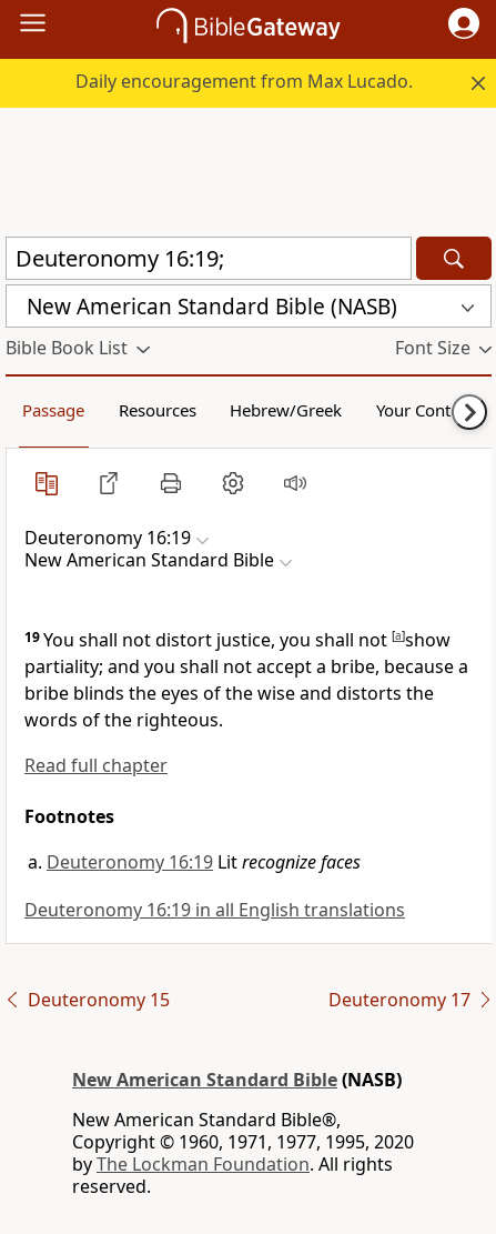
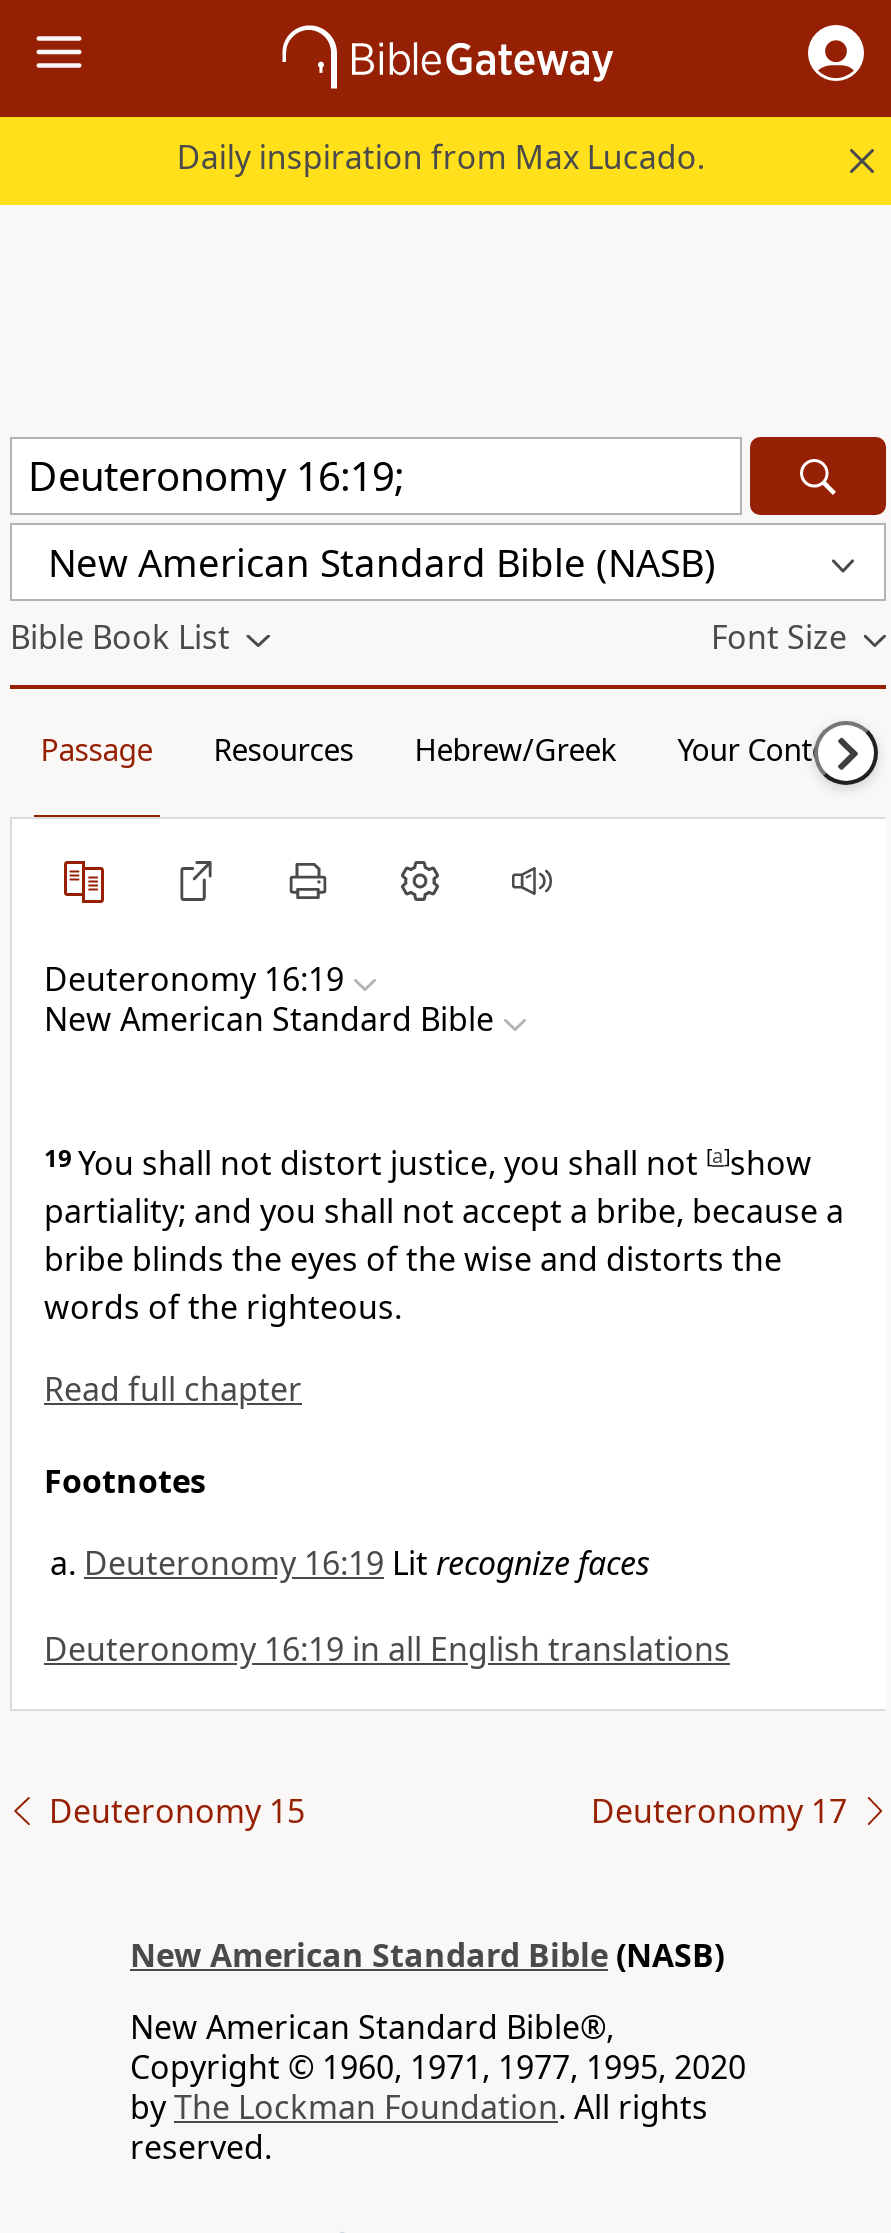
- Daily encouragement from Max Lucado.
+ Daily inspiration from Max Lucado.
